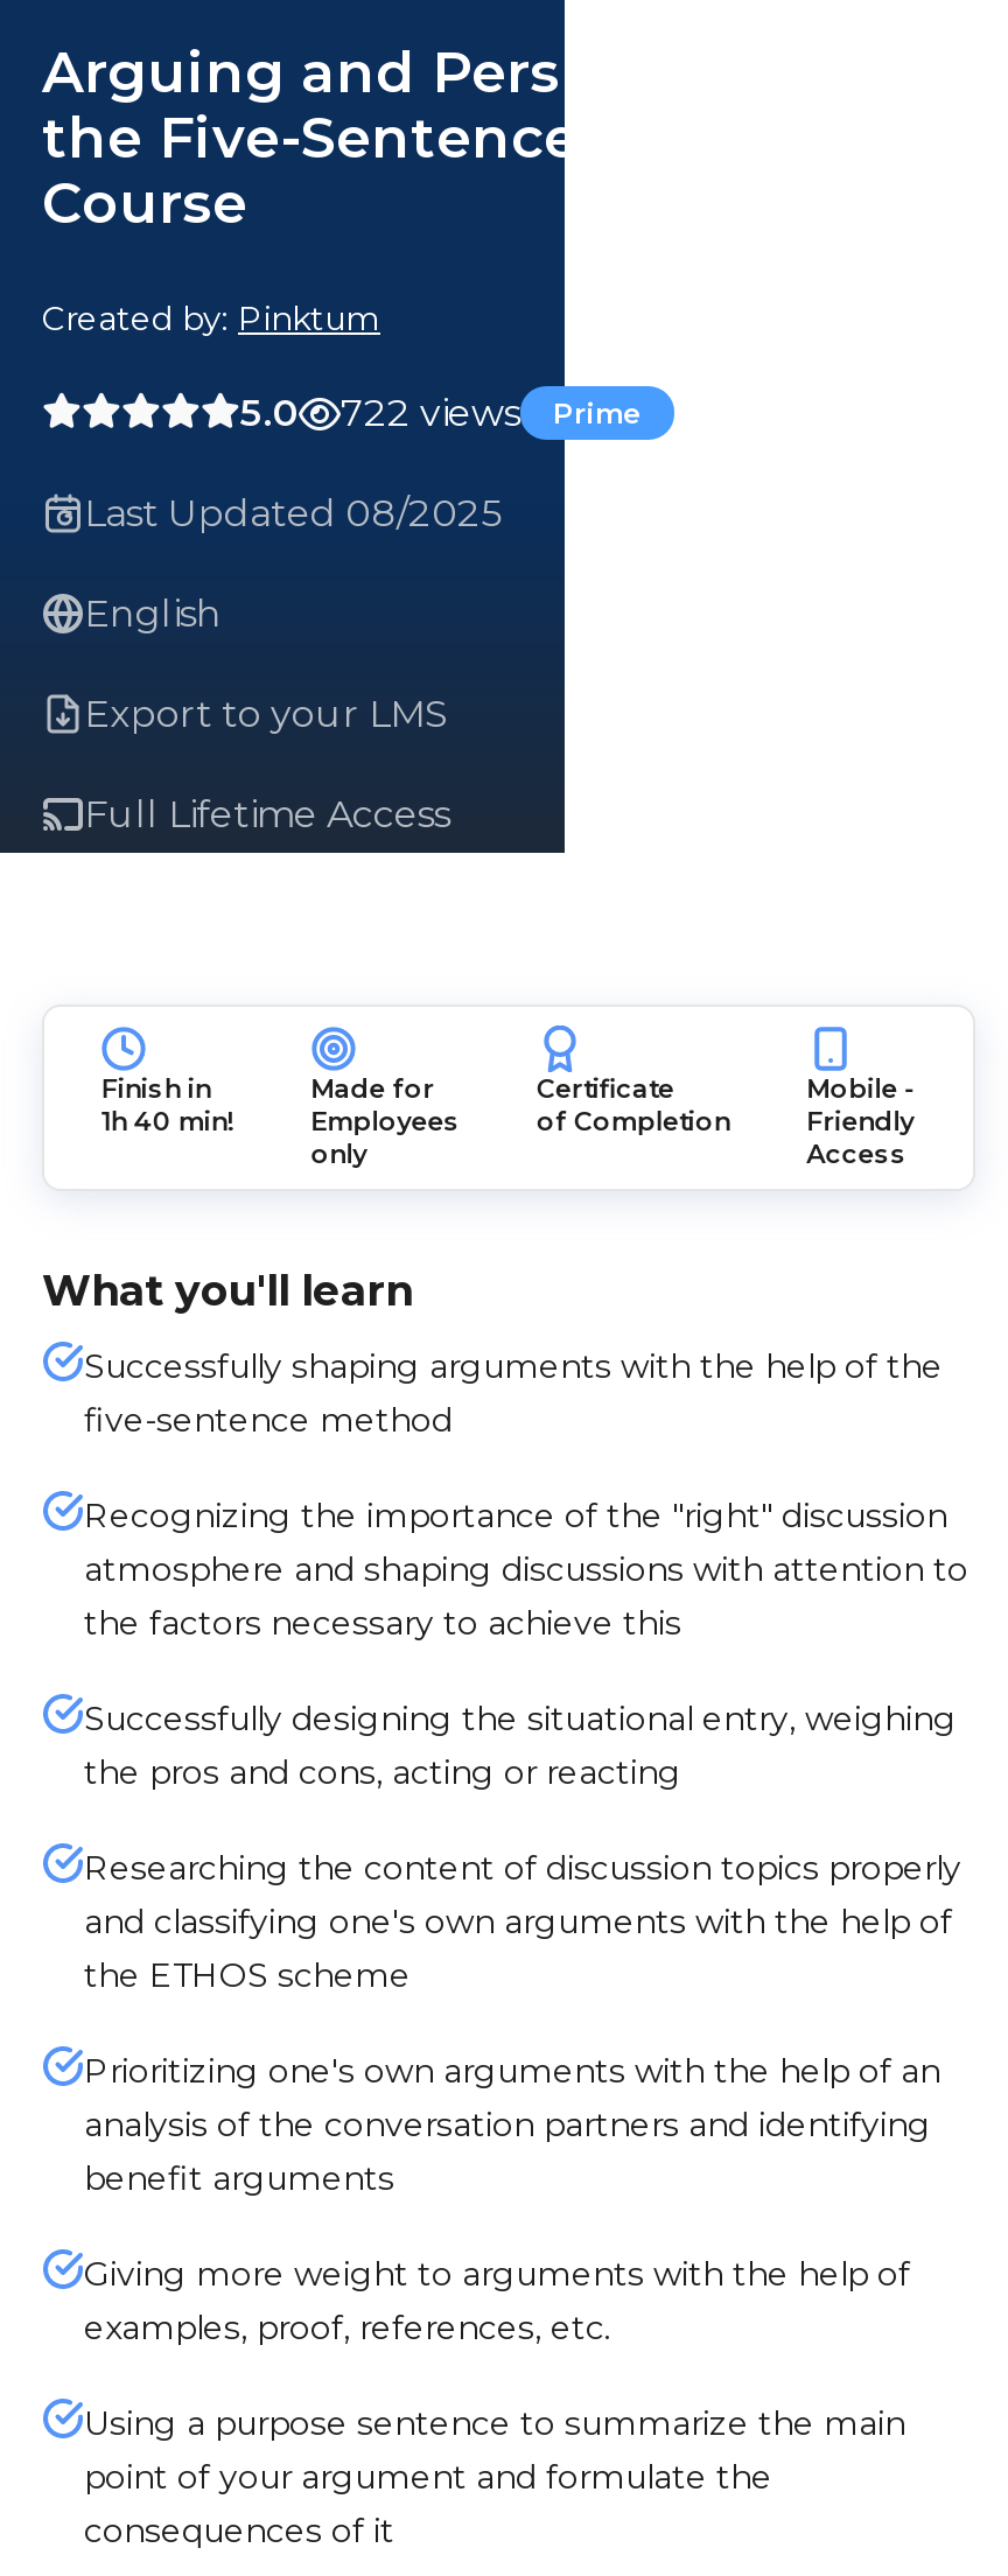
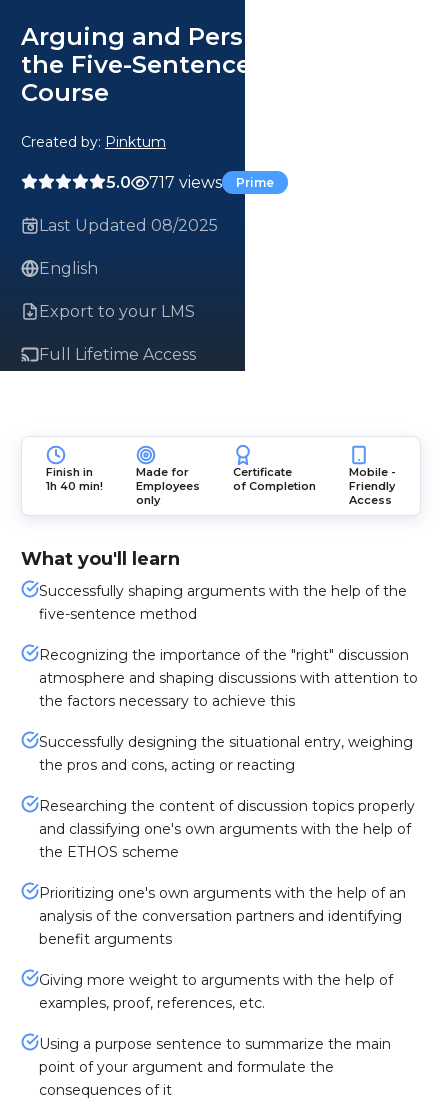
- 5.0 722 views Prime
+ 5.0 717 views Prime
